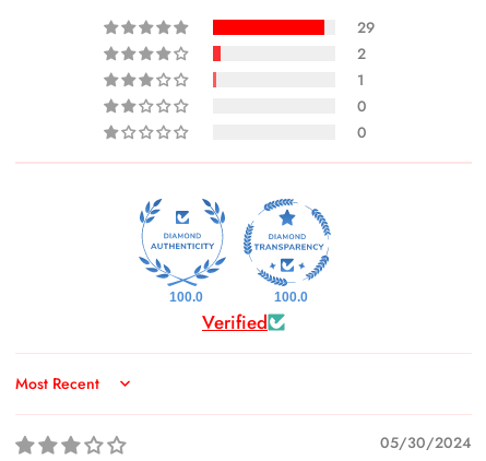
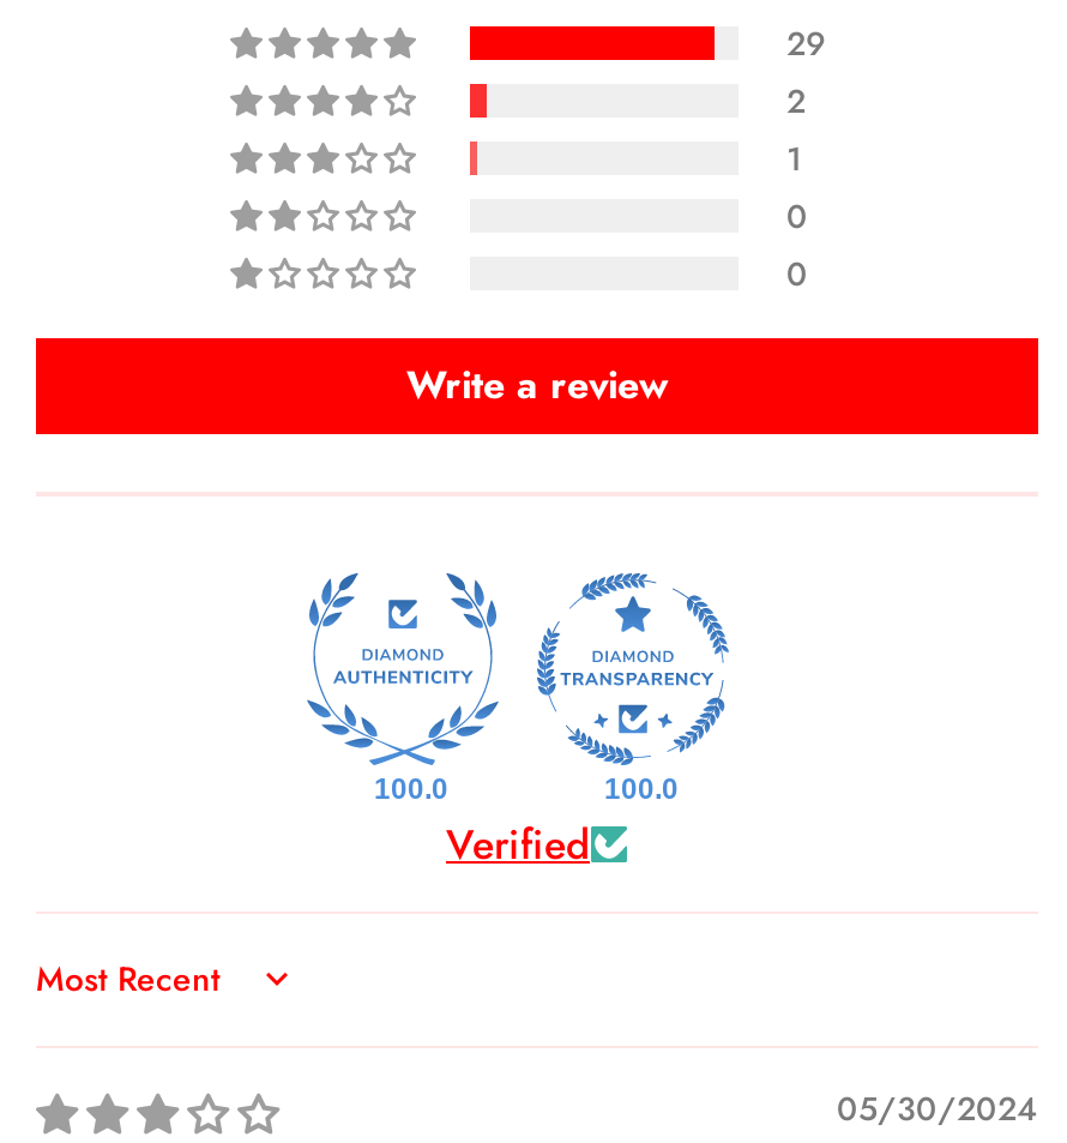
+ Write a review
